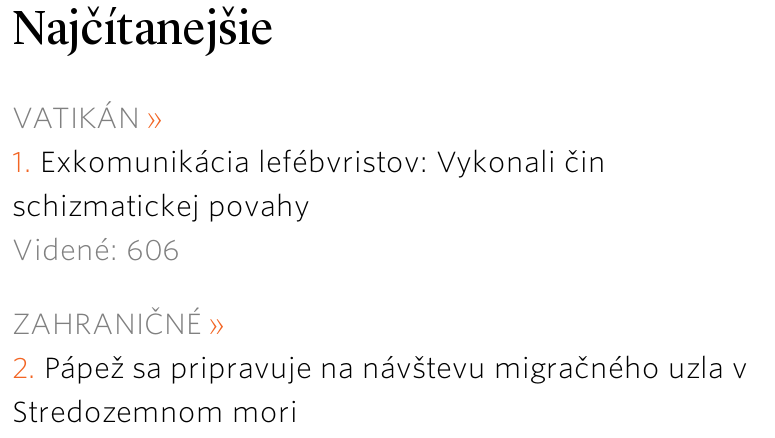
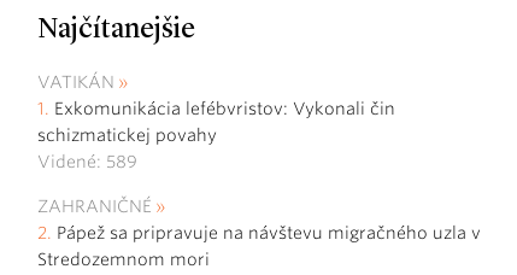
- Videné: 606
+ Videné: 589
